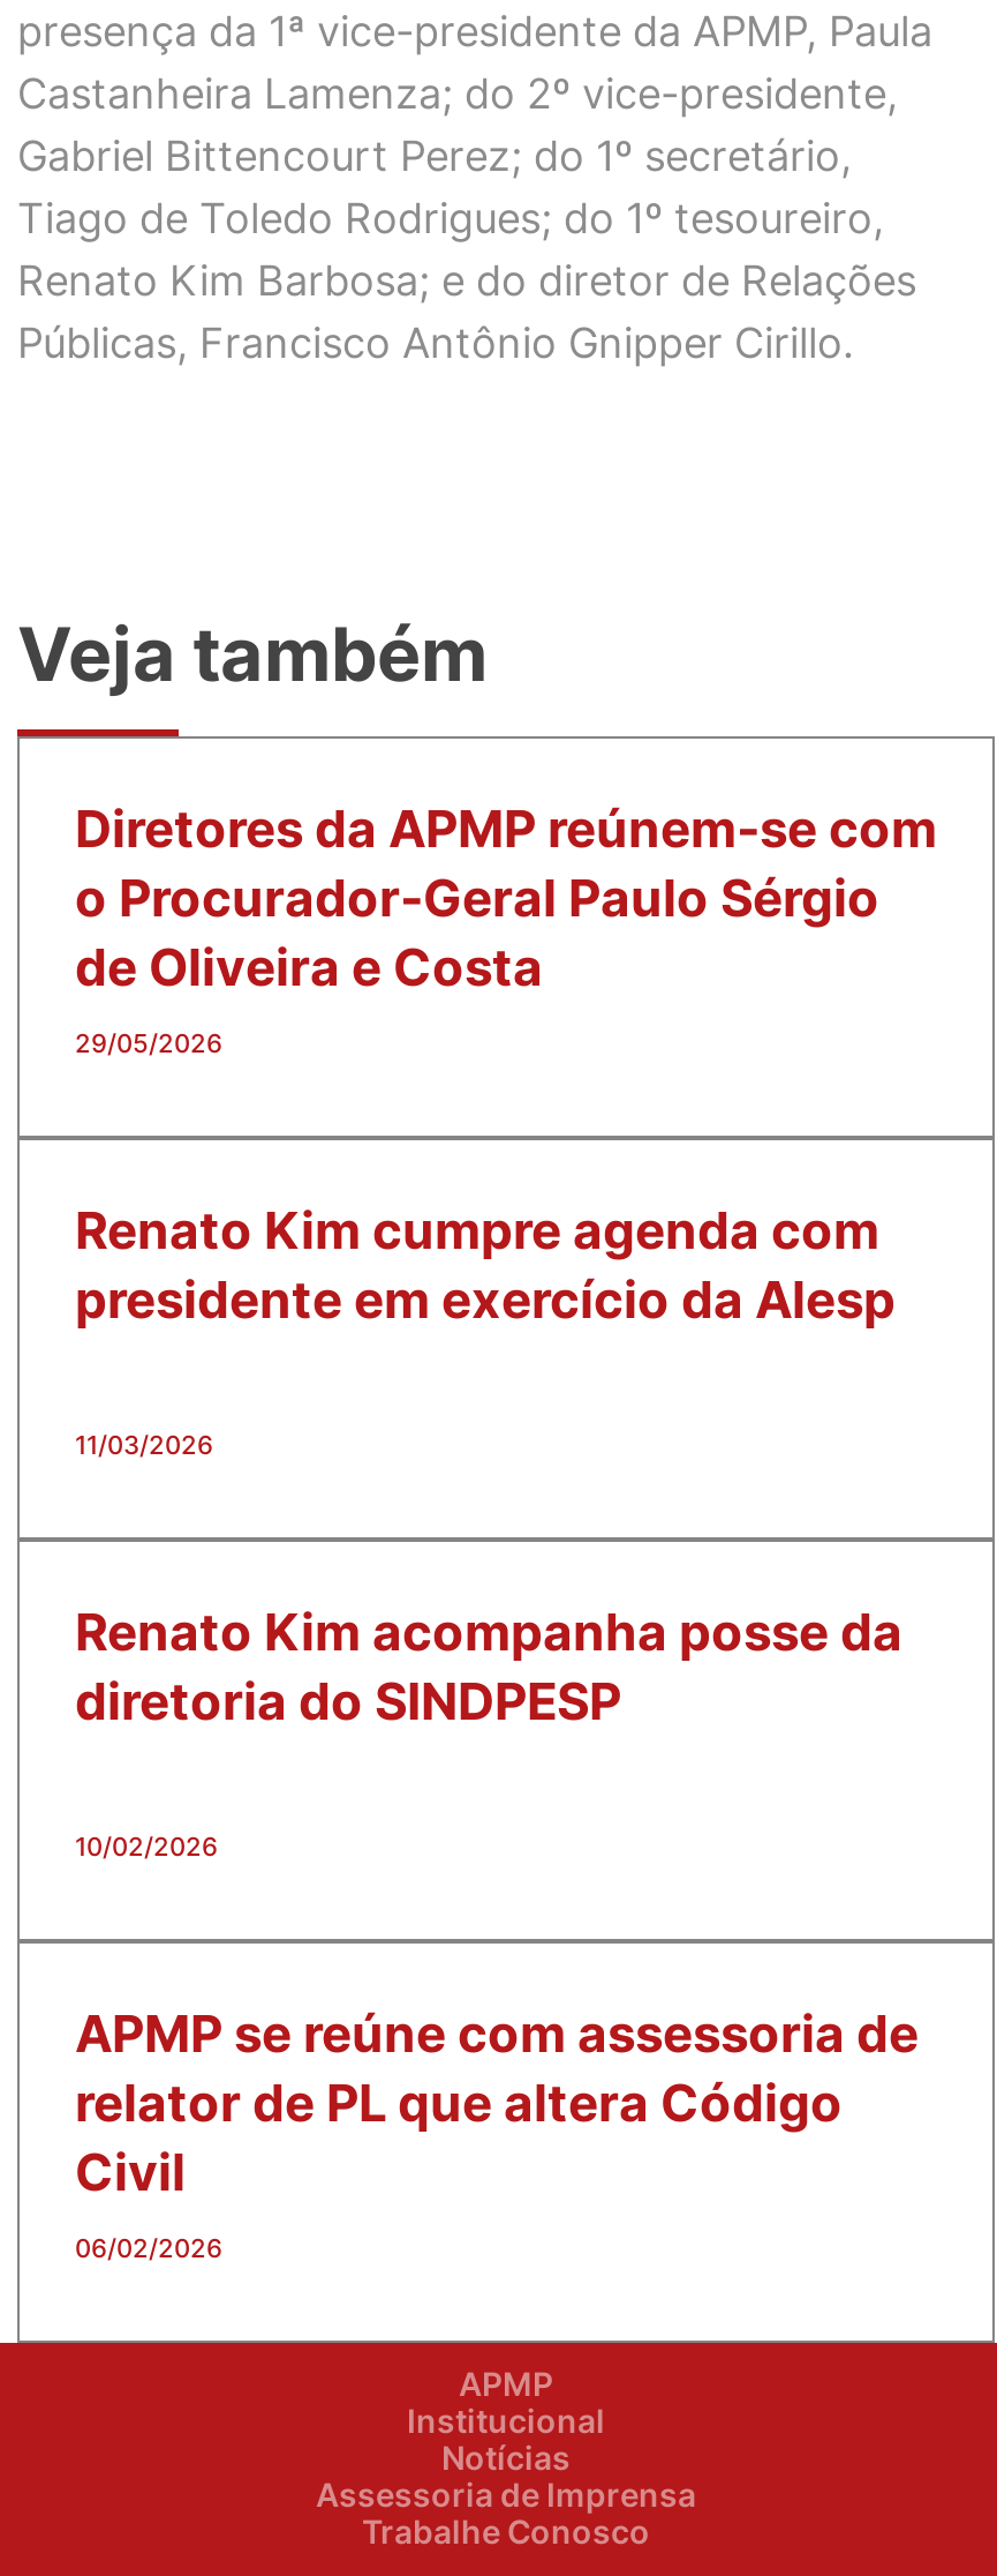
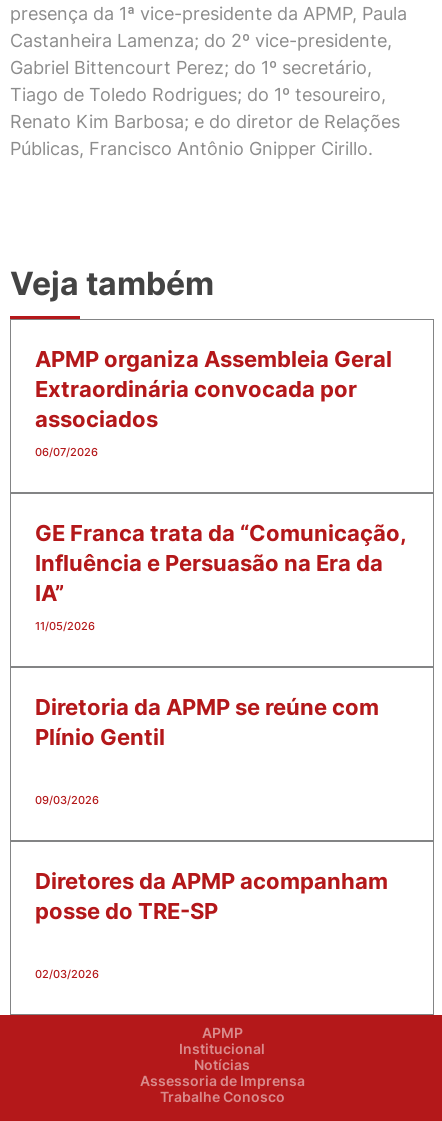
- Diretores da APMP reúnem-se com
- o Procurador-Geral Paulo Sérgio
- de Oliveira e Costa
+ APMP organiza Assembleia Geral
+ Extraordinária convocada por
+ associados

- 29/05/2026
+ 06/07/2026

- Renato Kim cumpre agenda com
- presidente em exercício da Alesp
+ GE Franca trata da “Comunicação,
+ Influência e Persuasão na Era da
+ IA”

- 11/03/2026
+ 11/05/2026

- Renato Kim acompanha posse da
- diretoria do SINDPESP
+ Diretoria da APMP se reúne com
+ Plínio Gentil

- 10/02/2026
+ 09/03/2026

- APMP se reúne com assessoria de
- relator de PL que altera Código
- Civil
+ Diretores da APMP acompanham
+ posse do TRE-SP

- 06/02/2026
+ 02/03/2026
